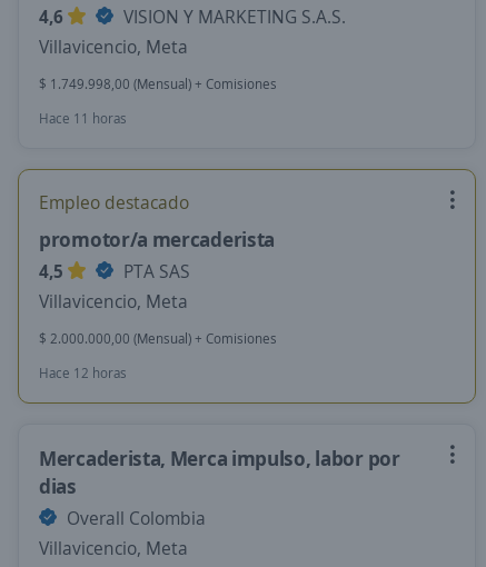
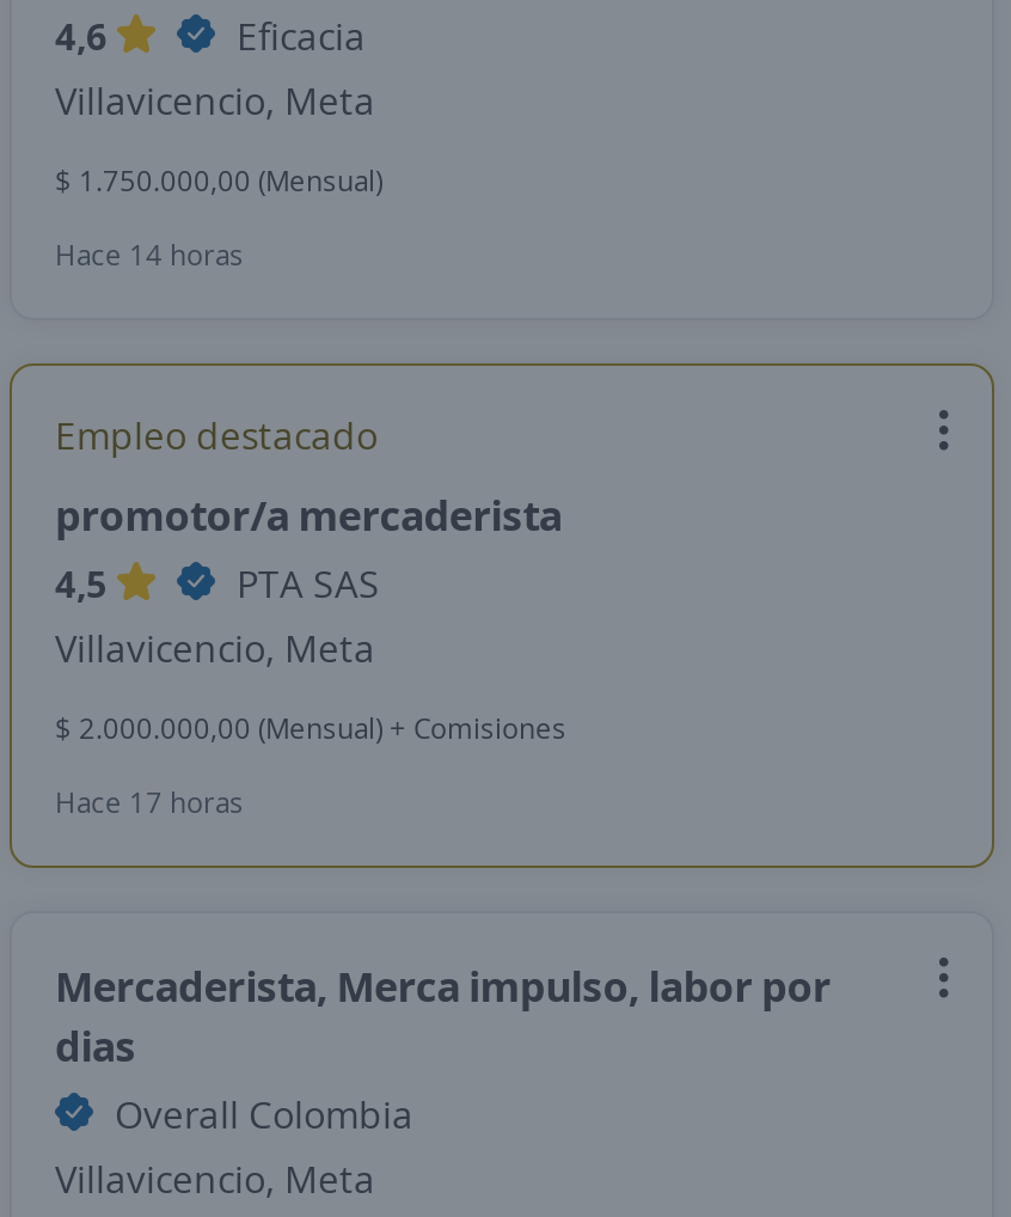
- VISION Y MARKETING S.A.S.
+ Eficacia

- $ 1.749.998,00 (Mensual) + Comisiones
+ $ 1.750.000,00 (Mensual)

- Hace 11 horas
+ Hace 14 horas

- Hace 12 horas
+ Hace 17 horas
